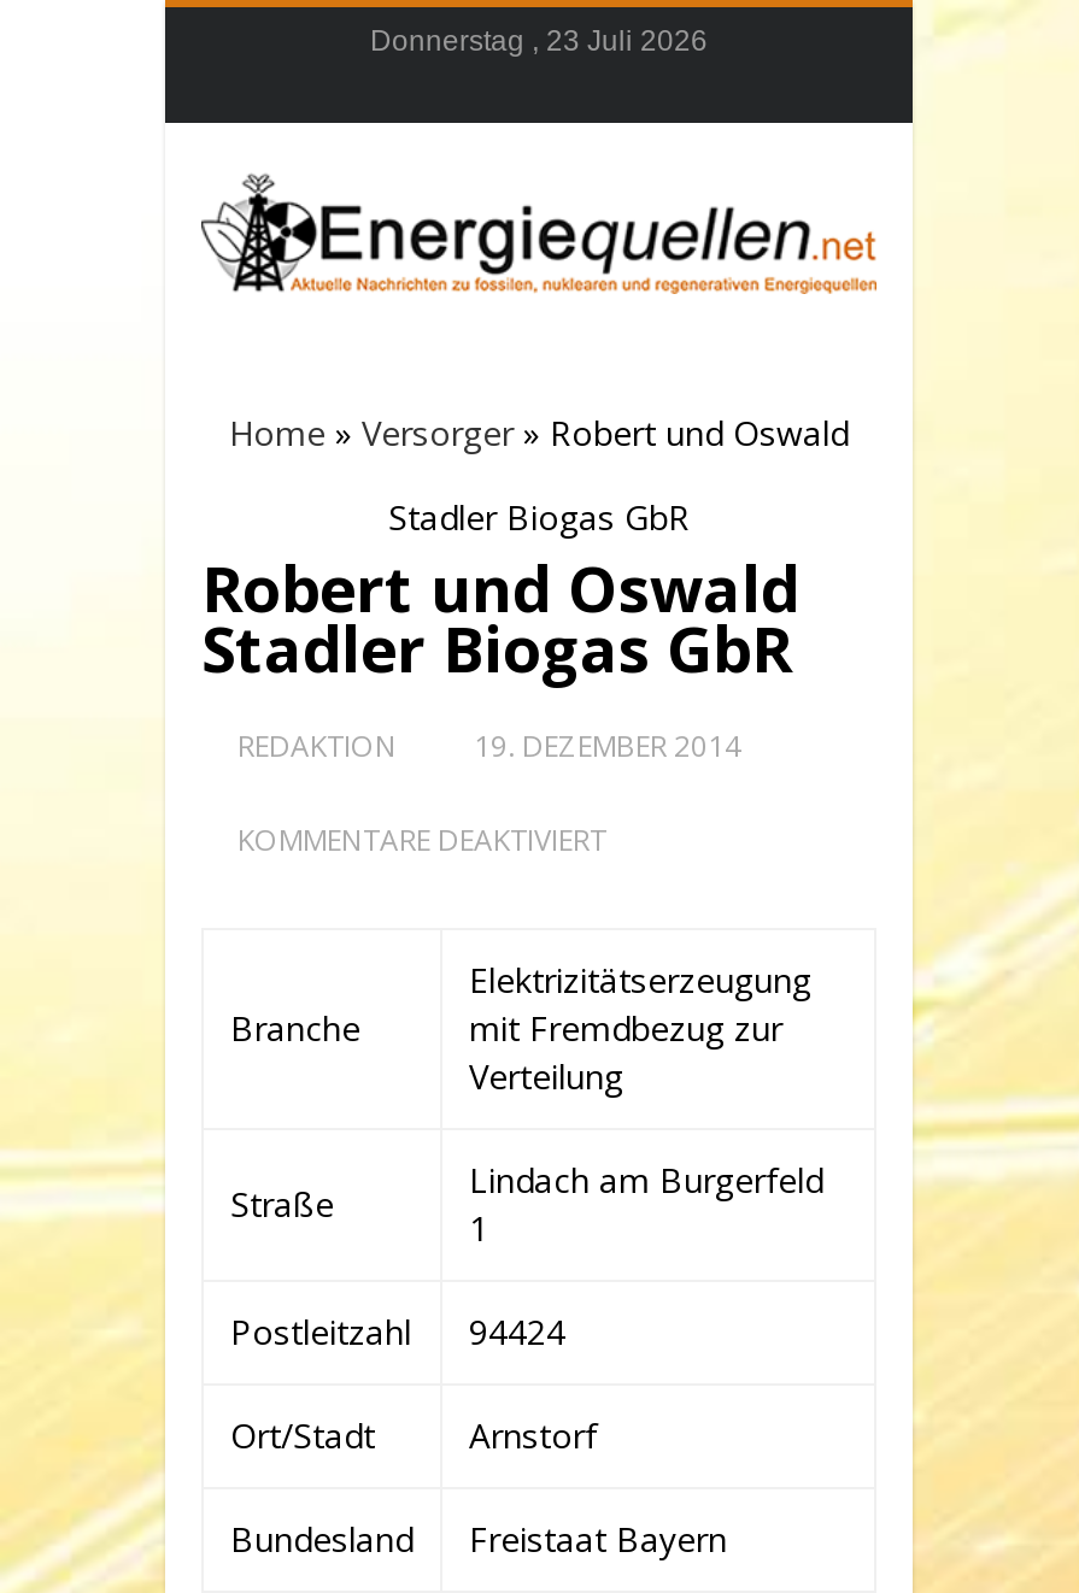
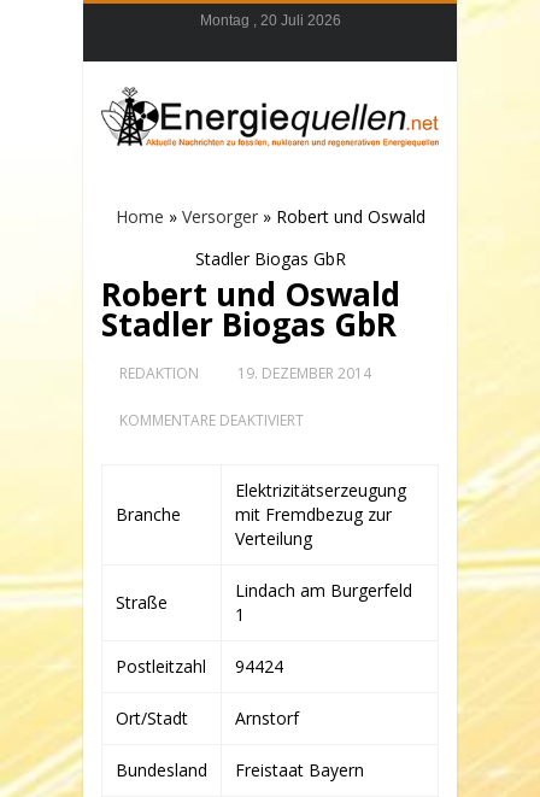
- Donnerstag , 23 Juli 2026
+ Montag , 20 Juli 2026
